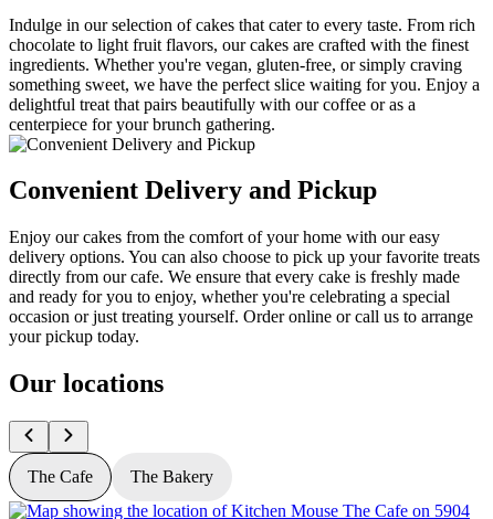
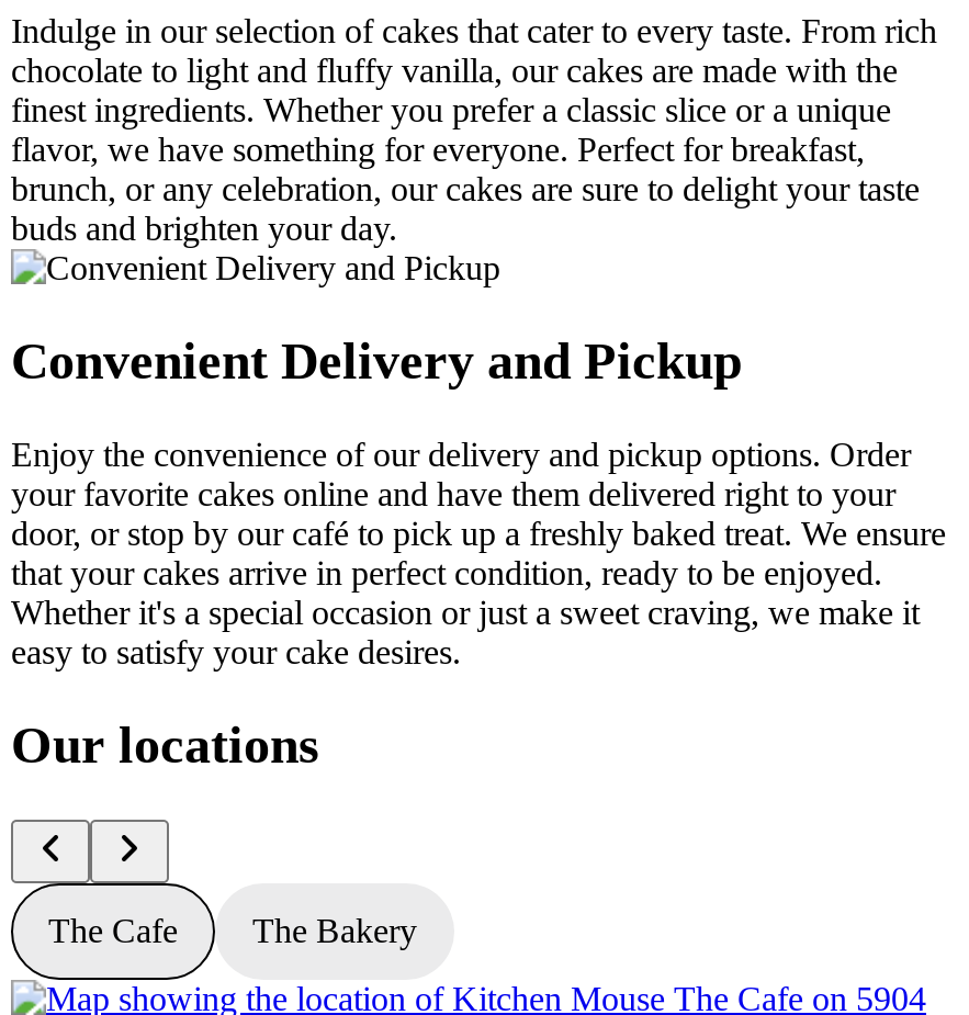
- chocolate to light fruit flavors, our cakes are crafted with the finest
- ingredients. Whether you're vegan, gluten-free, or simply craving
- something sweet, we have the perfect slice waiting for you. Enjoy a
- delightful treat that pairs beautifully with our coffee or as a
- centerpiece for your brunch gathering.
+ chocolate to light and fluffy vanilla, our cakes are made with the
+ finest ingredients. Whether you prefer a classic slice or a unique
+ flavor, we have something for everyone. Perfect for breakfast,
+ brunch, or any celebration, our cakes are sure to delight your taste
+ buds and brighten your day.

- Enjoy our cakes from the comfort of your home with our easy
- delivery options. You can also choose to pick up your favorite treats
- directly from our cafe. We ensure that every cake is freshly made
- and ready for you to enjoy, whether you're celebrating a special
- occasion or just treating yourself. Order online or call us to arrange
- your pickup today.
+ Enjoy the convenience of our delivery and pickup options. Order
+ your favorite cakes online and have them delivered right to your
+ door, or stop by our café to pick up a freshly baked treat. We ensure
+ that your cakes arrive in perfect condition, ready to be enjoyed.
+ Whether it's a special occasion or just a sweet craving, we make it
+ easy to satisfy your cake desires.
